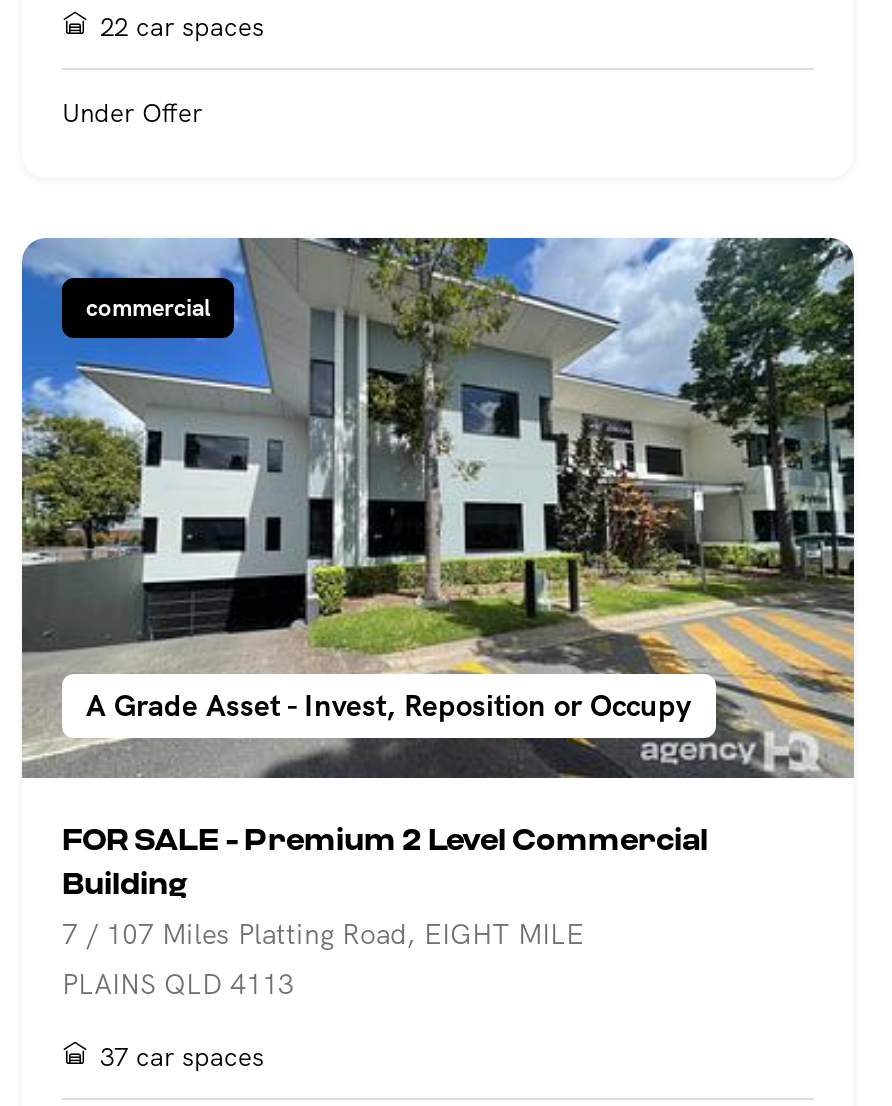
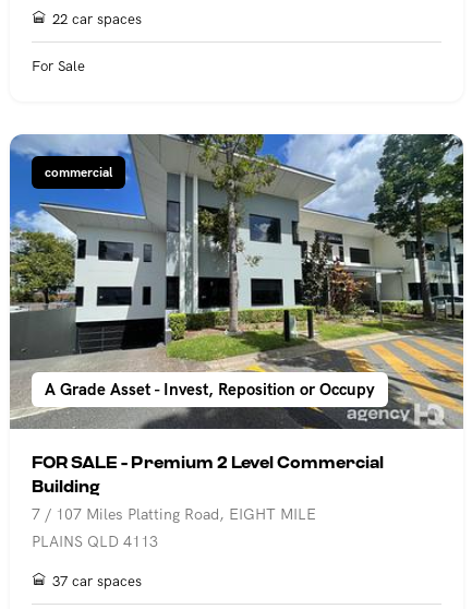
- Under Offer
+ For Sale
